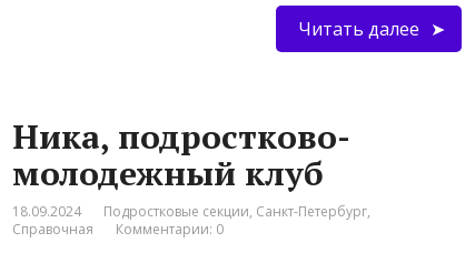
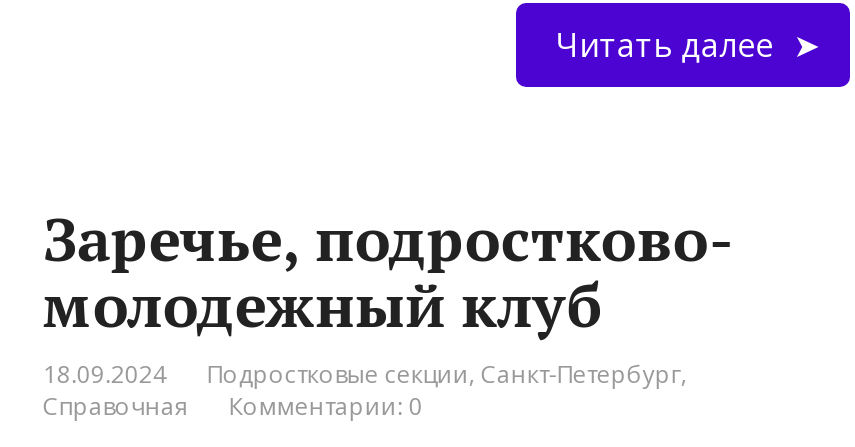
- Ника, подростково-
+ Заречье, подростково-
